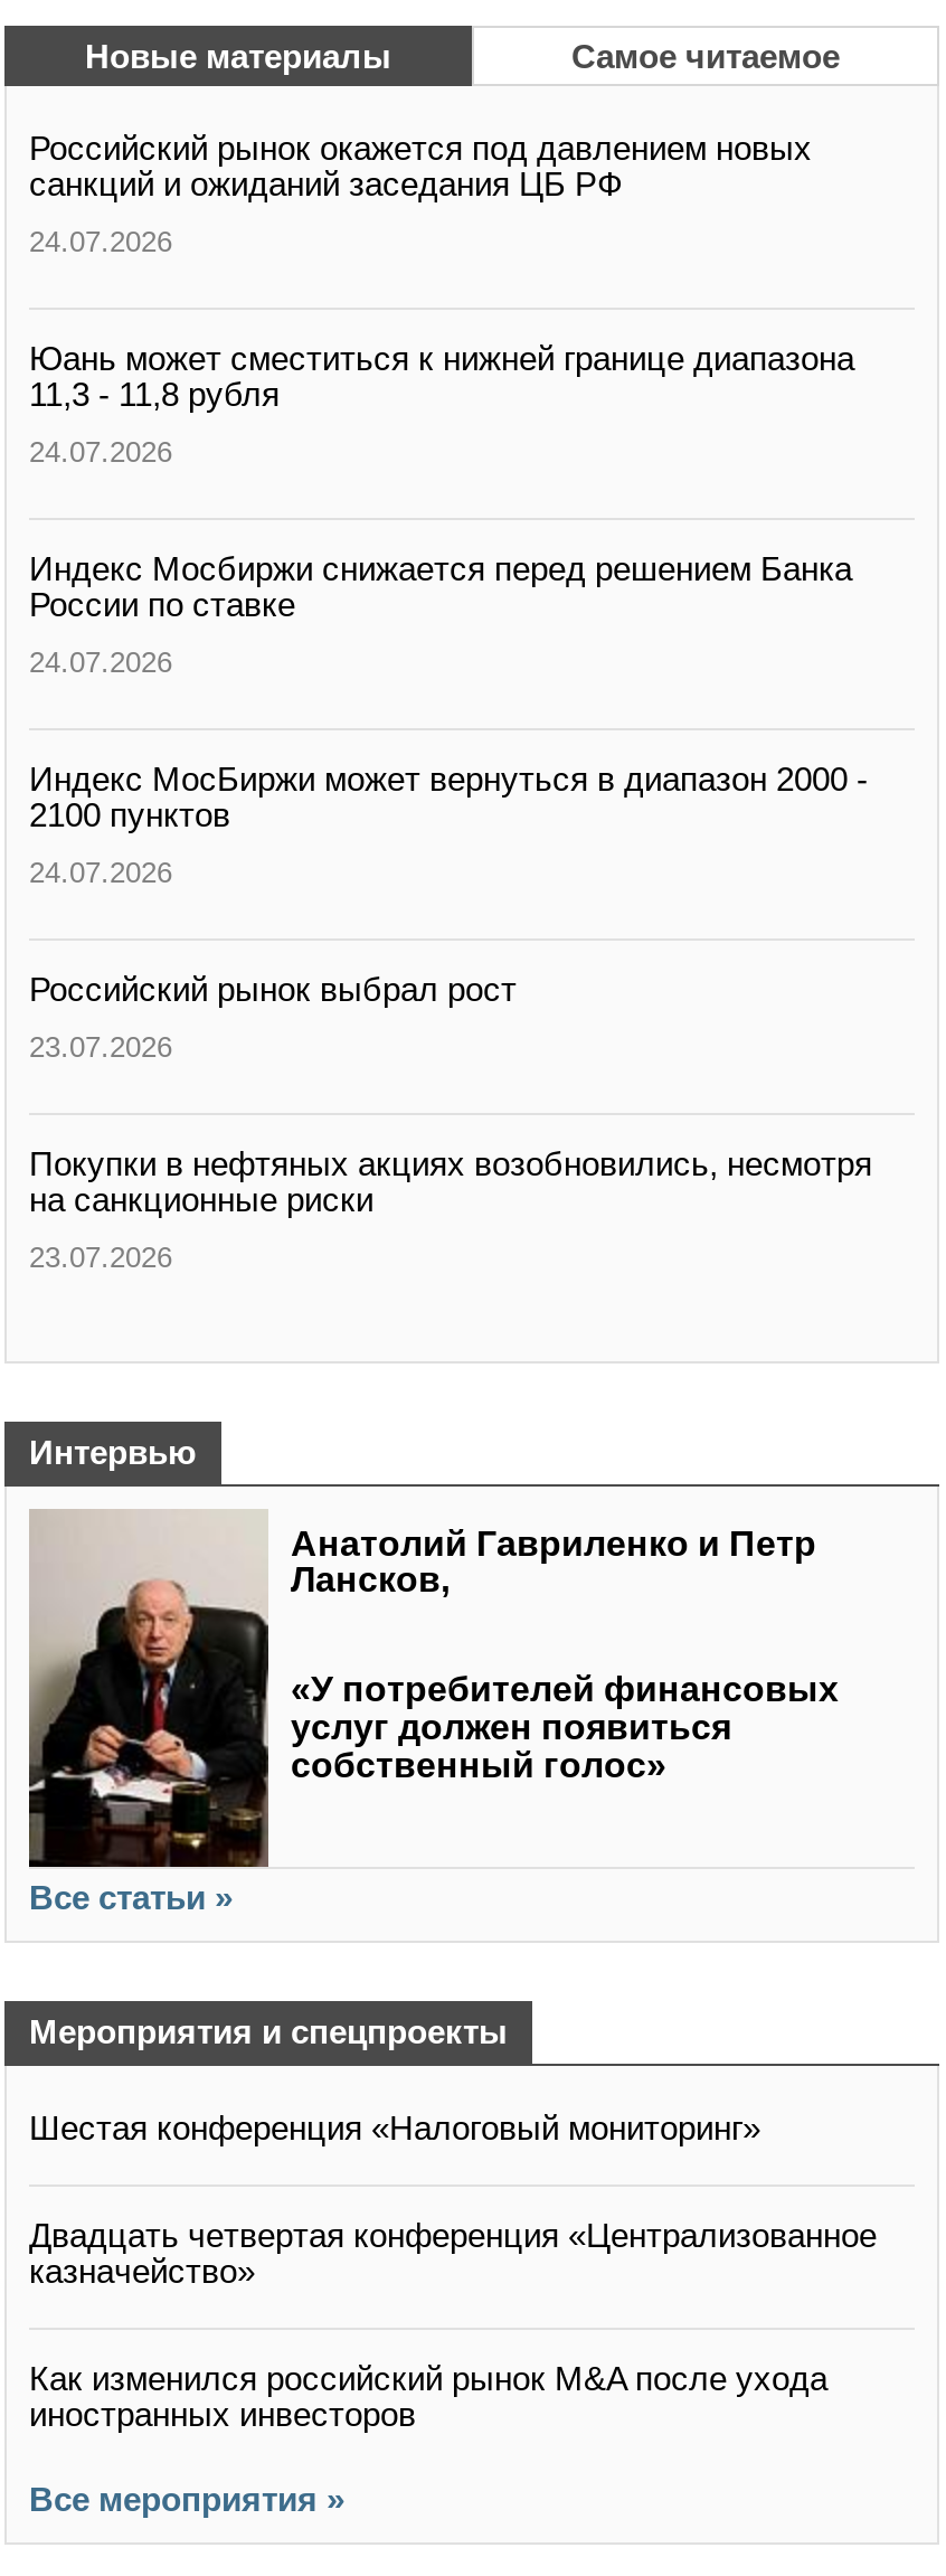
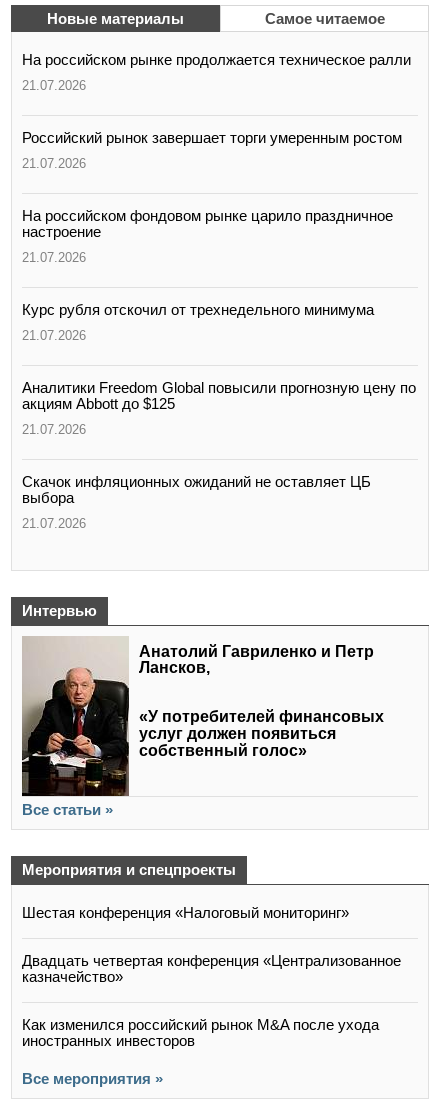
- Российский рынок окажется под давлением новых
- санкций и ожиданий заседания ЦБ РФ
+ На российском рынке продолжается техническое ралли

- 24.07.2026
+ 21.07.2026

- Юань может сместиться к нижней границе диапазона
- 11,3 - 11,8 рубля
+ Российский рынок завершает торги умеренным ростом

- 24.07.2026
+ 21.07.2026

- Индекс Мосбиржи снижается перед решением Банка
- России по ставке
+ На российском фондовом рынке царило праздничное
+ настроение

- 24.07.2026
+ 21.07.2026

- Индекс МосБиржи может вернуться в диапазон 2000 -
- 2100 пунктов
+ Курс рубля отскочил от трехнедельного минимума

- 24.07.2026
+ 21.07.2026

- Российский рынок выбрал рост
+ Аналитики Freedom Global повысили прогнозную цену по
+ акциям Abbott до $125

- 23.07.2026
+ 21.07.2026

- Покупки в нефтяных акциях возобновились, несмотря
- на санкционные риски
+ Скачок инфляционных ожиданий не оставляет ЦБ
+ выбора

- 23.07.2026
+ 21.07.2026
